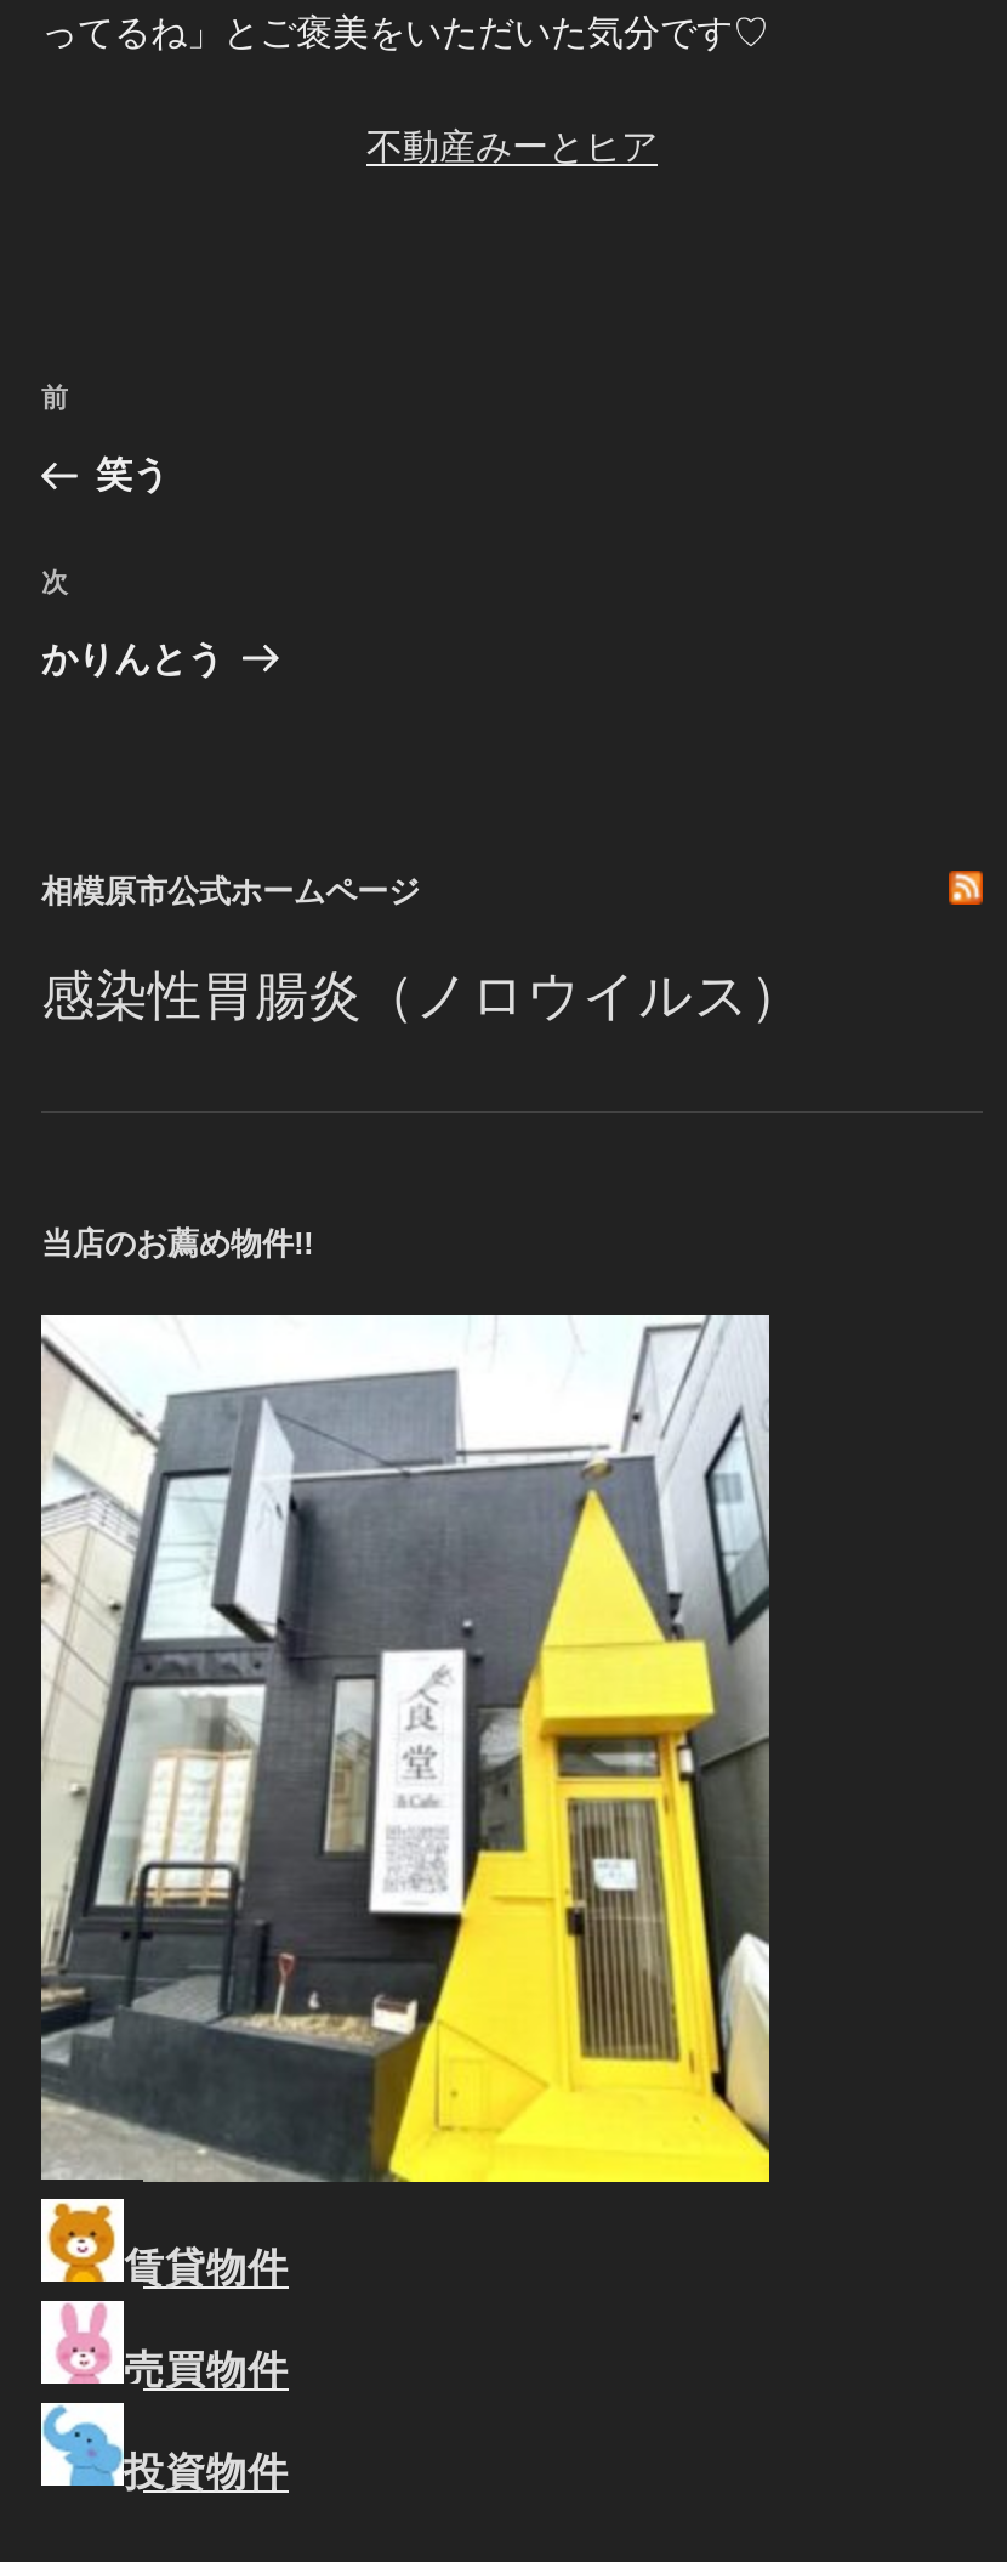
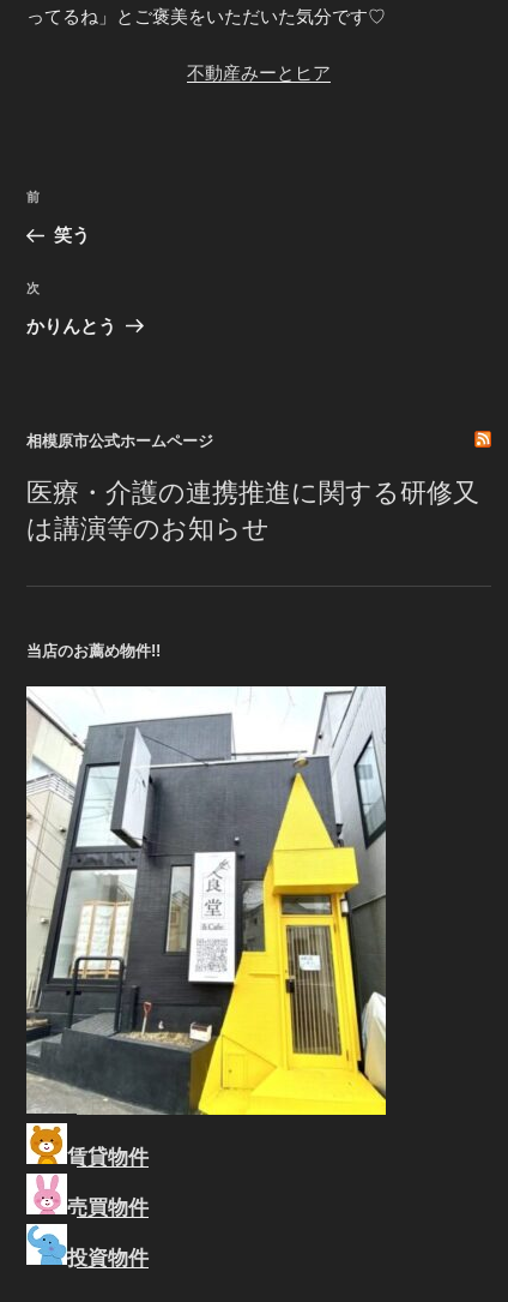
- 感染性胃腸炎（ノロウイルス）
+ 医療・介護の連携推進に関する研修又
+ は講演等のお知らせ
